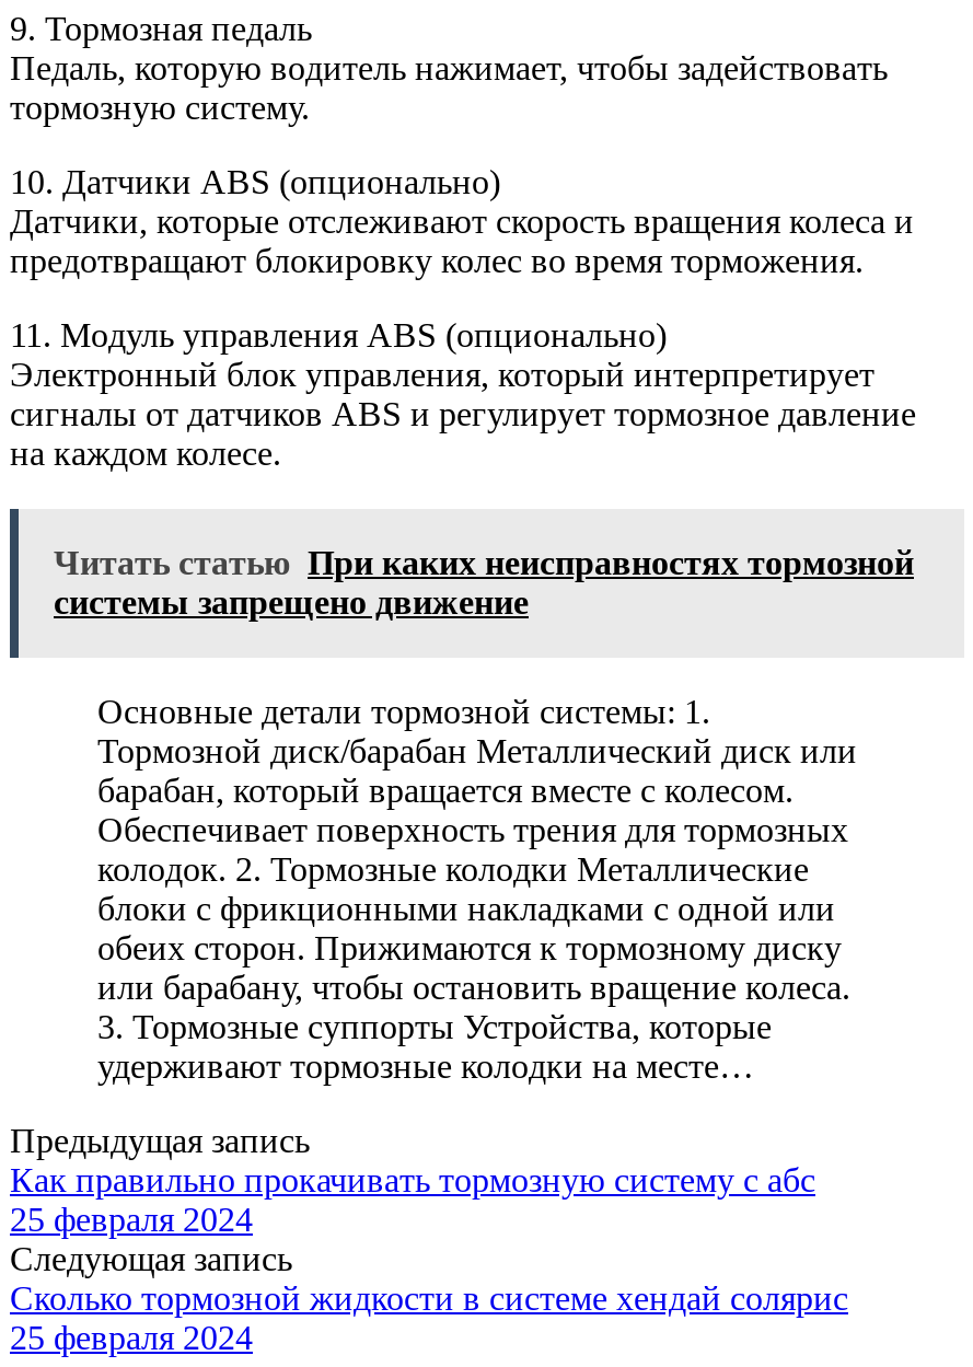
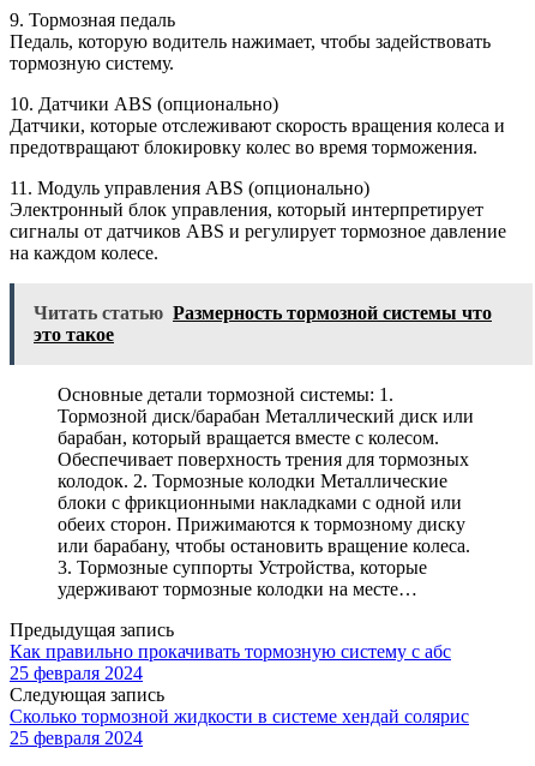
- Читать статью При каких неисправностях тормозной
- системы запрещено движение
+ Читать статью Размерность тормозной системы что
+ это такое
